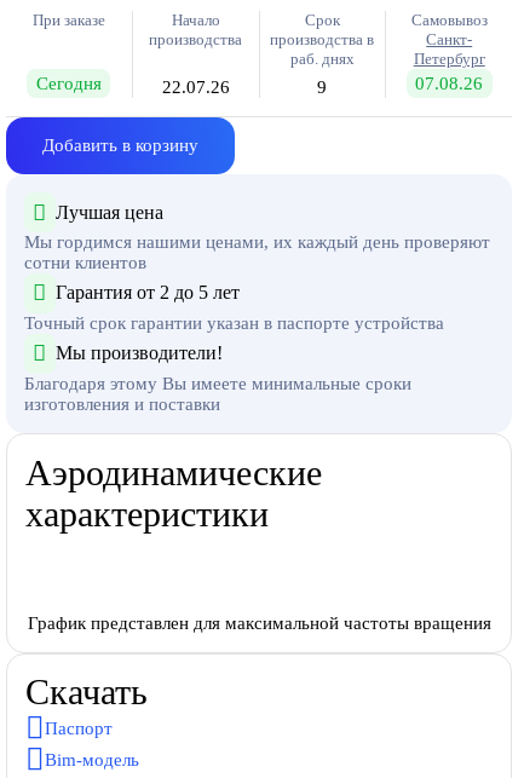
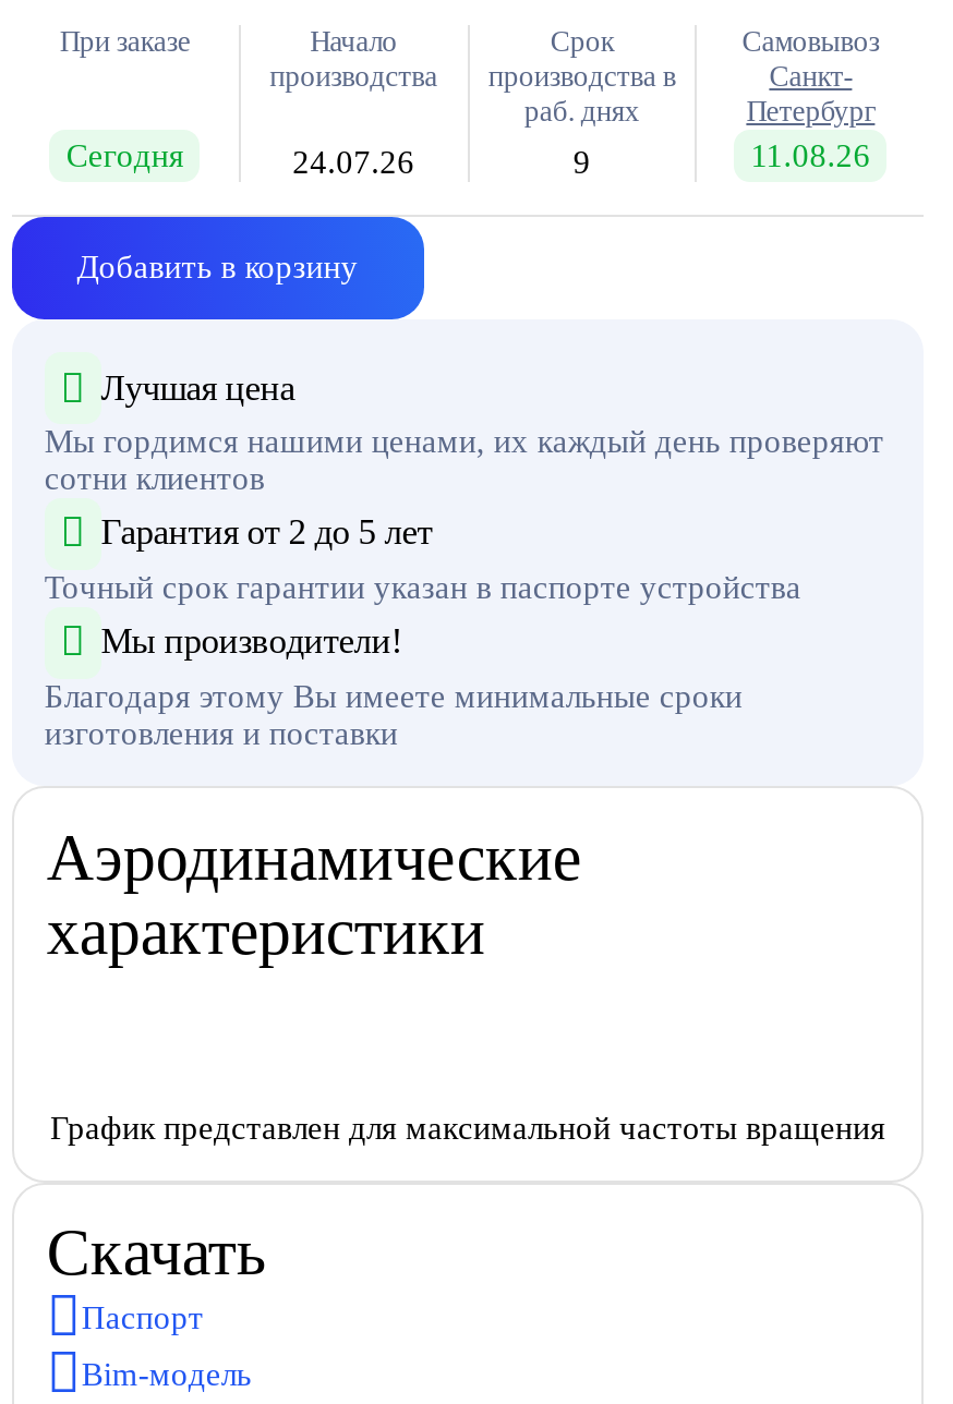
- 22.07.26
+ 24.07.26

- 07.08.26
+ 11.08.26
